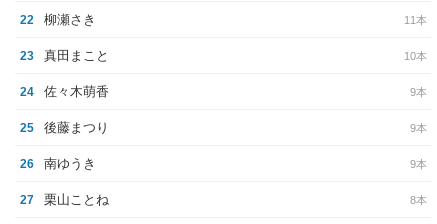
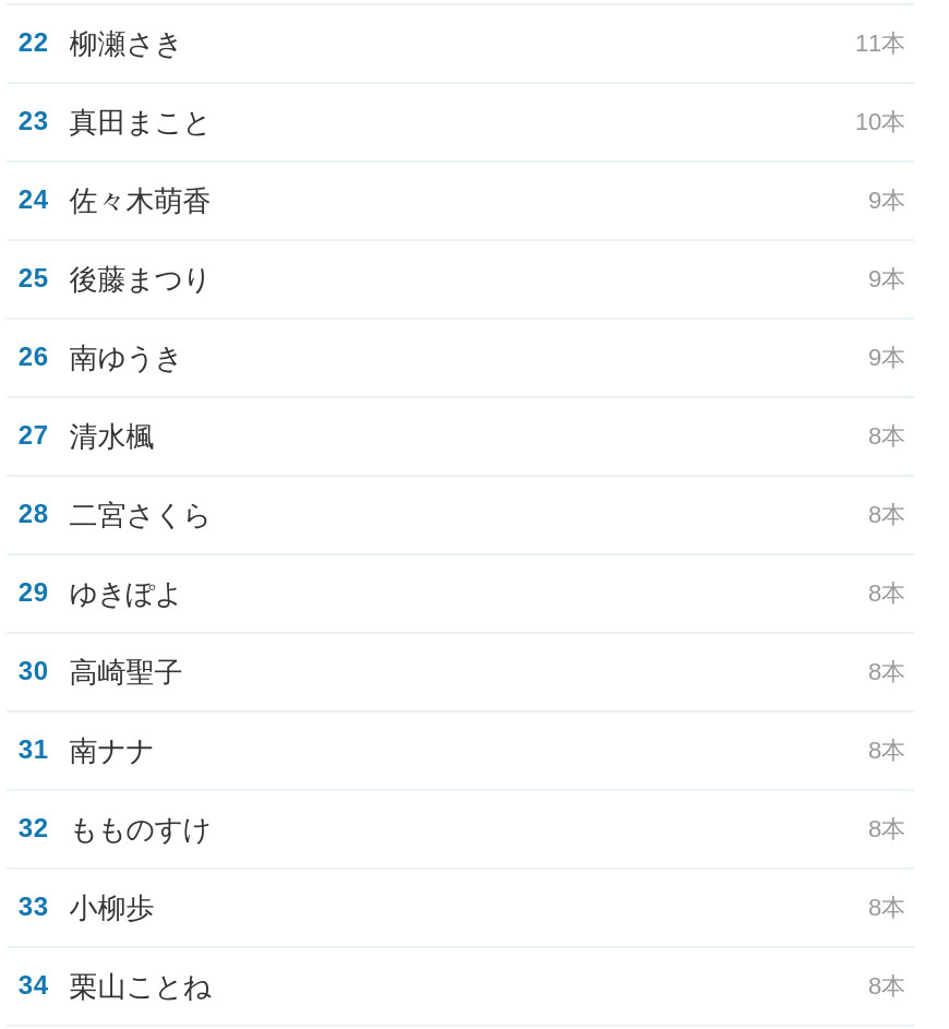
+ 清水楓
+ 8本
+ 28
+ 二宮さくら
+ 8本
+ 29
+ ゆきぽよ
+ 8本
+ 30
+ 高崎聖子
+ 8本
+ 31
+ 南ナナ
+ 8本
+ 32
+ もものすけ
+ 8本
+ 33
+ 小柳歩
+ 8本
+ 34
